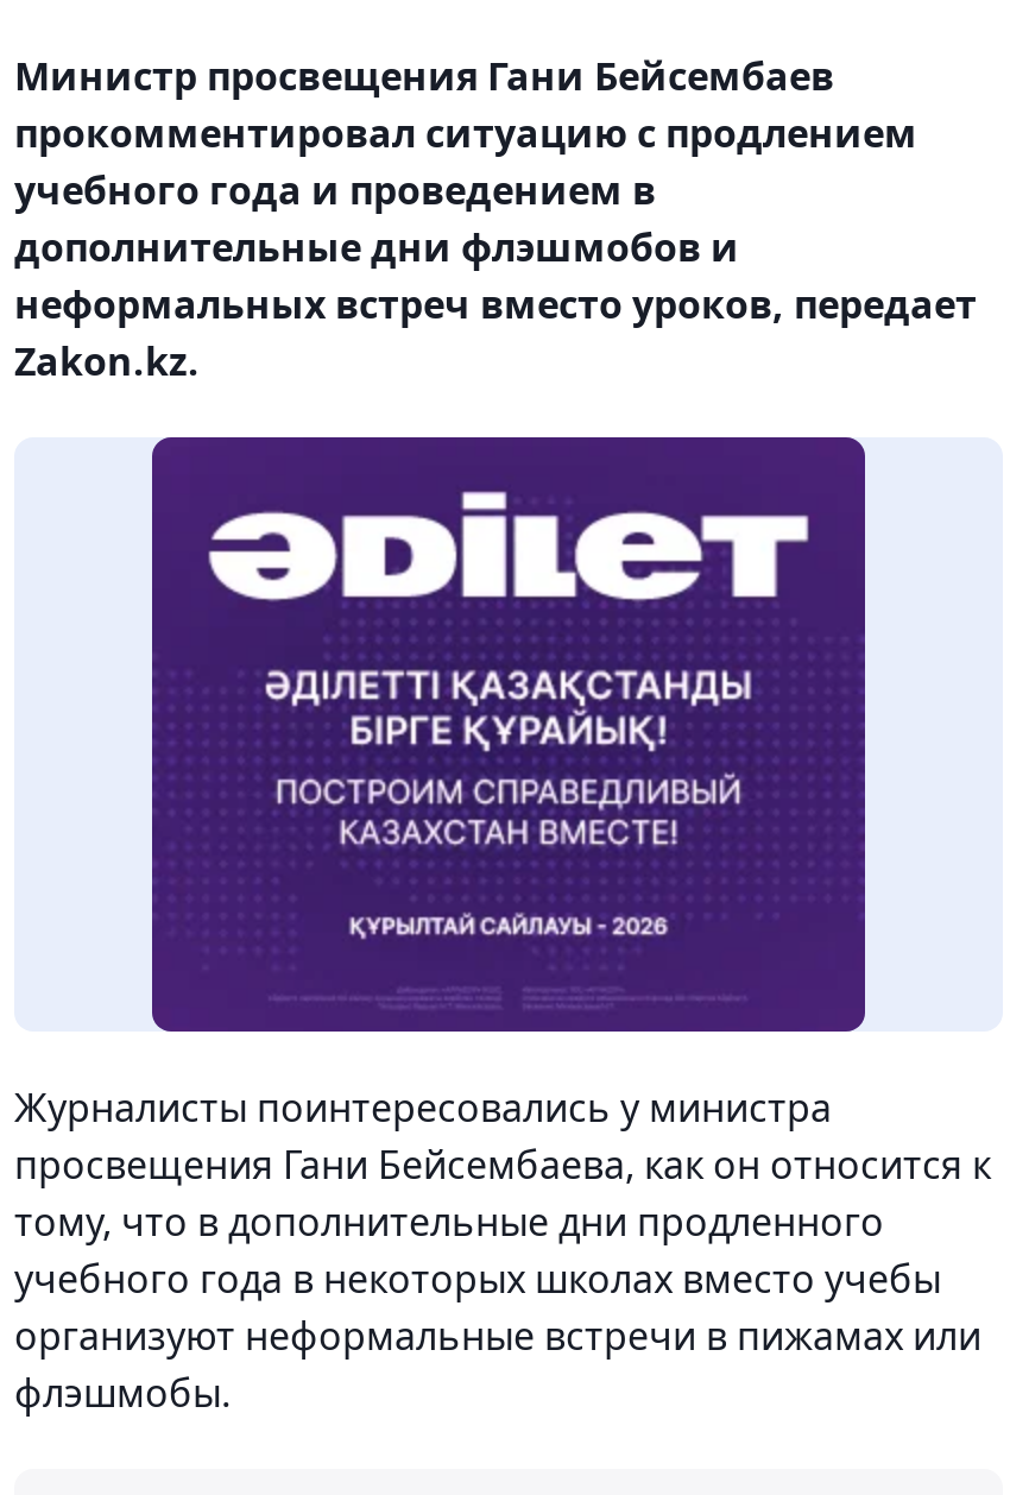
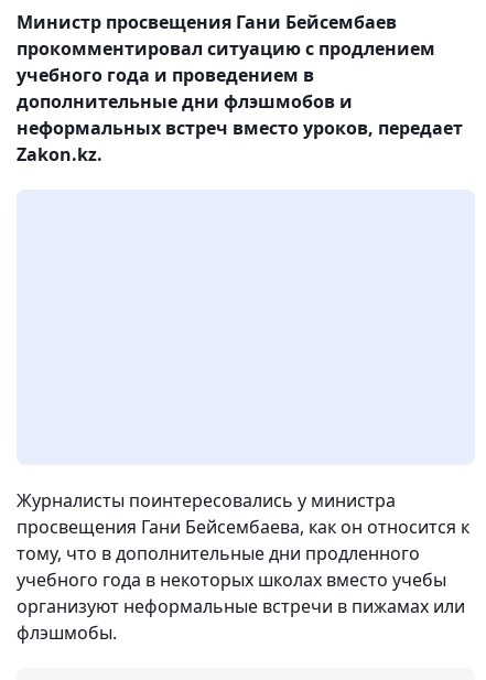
- [image]
